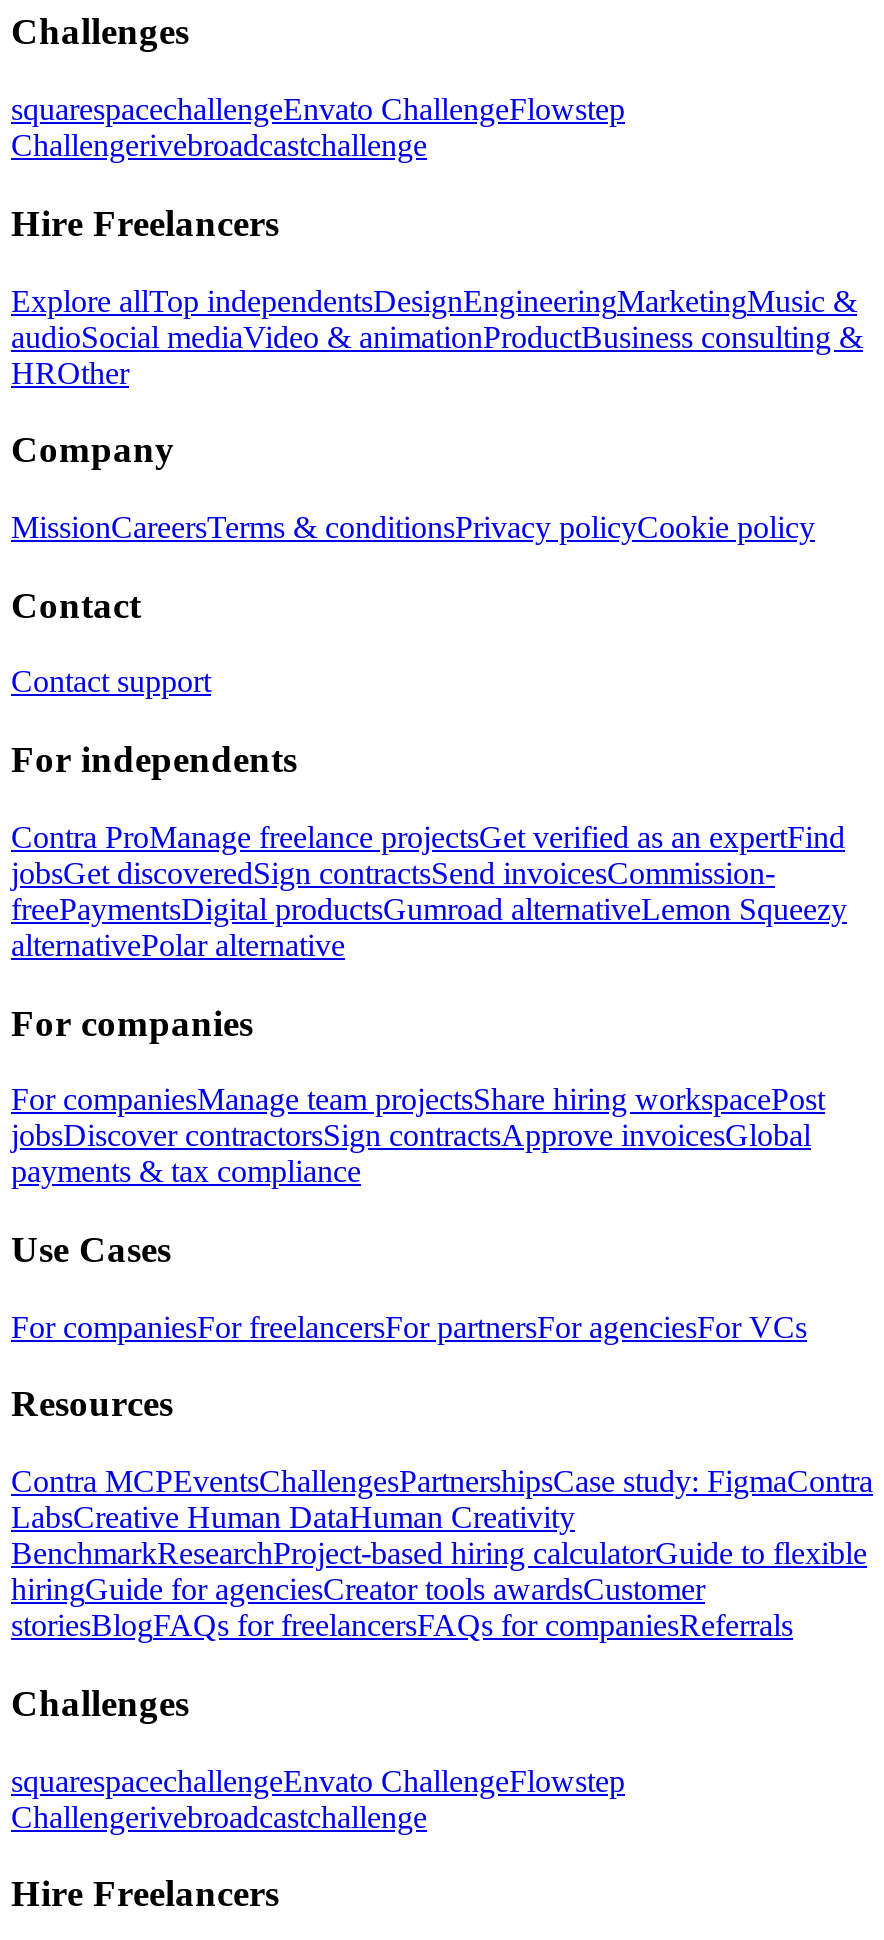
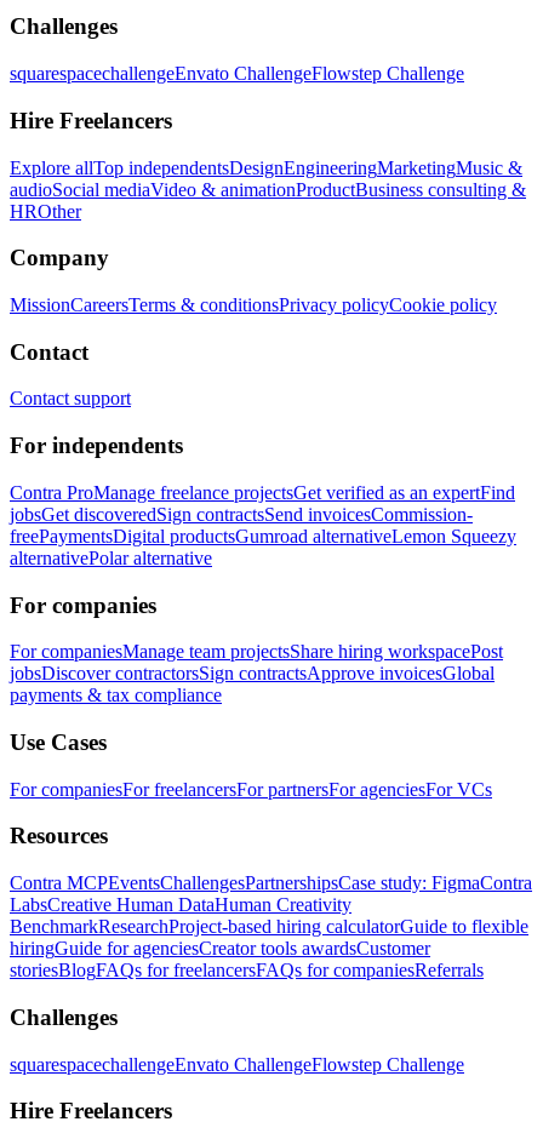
- squarespacechallengeEnvato ChallengeFlowstep
- Challengerivebroadcastchallenge
+ squarespacechallengeEnvato ChallengeFlowstep Challenge

- squarespacechallengeEnvato ChallengeFlowstep
- Challengerivebroadcastchallenge
+ squarespacechallengeEnvato ChallengeFlowstep Challenge
